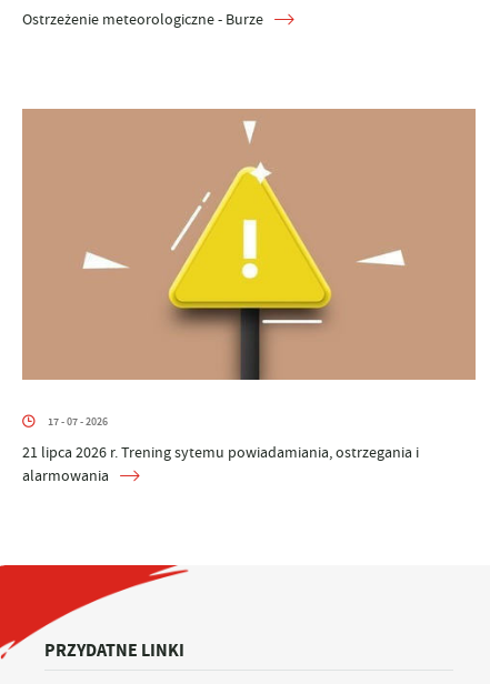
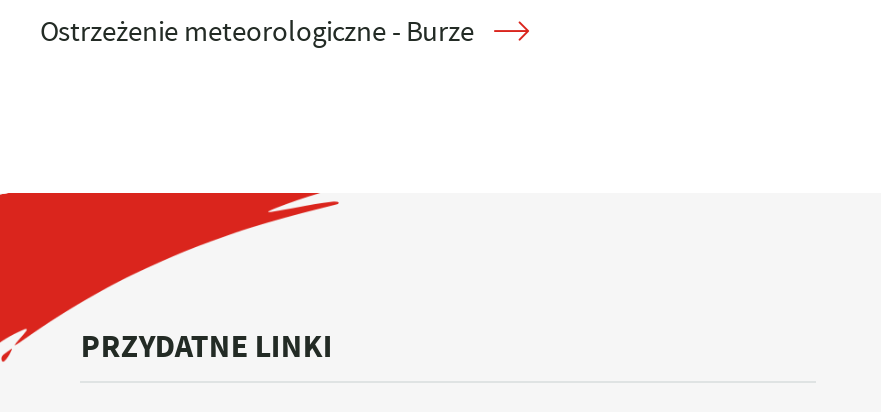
- [image]
- 17 - 07 - 2026
- 21 lipca 2026 r. Trening sytemu powiadamiania, ostrzegania i
- alarmowania
